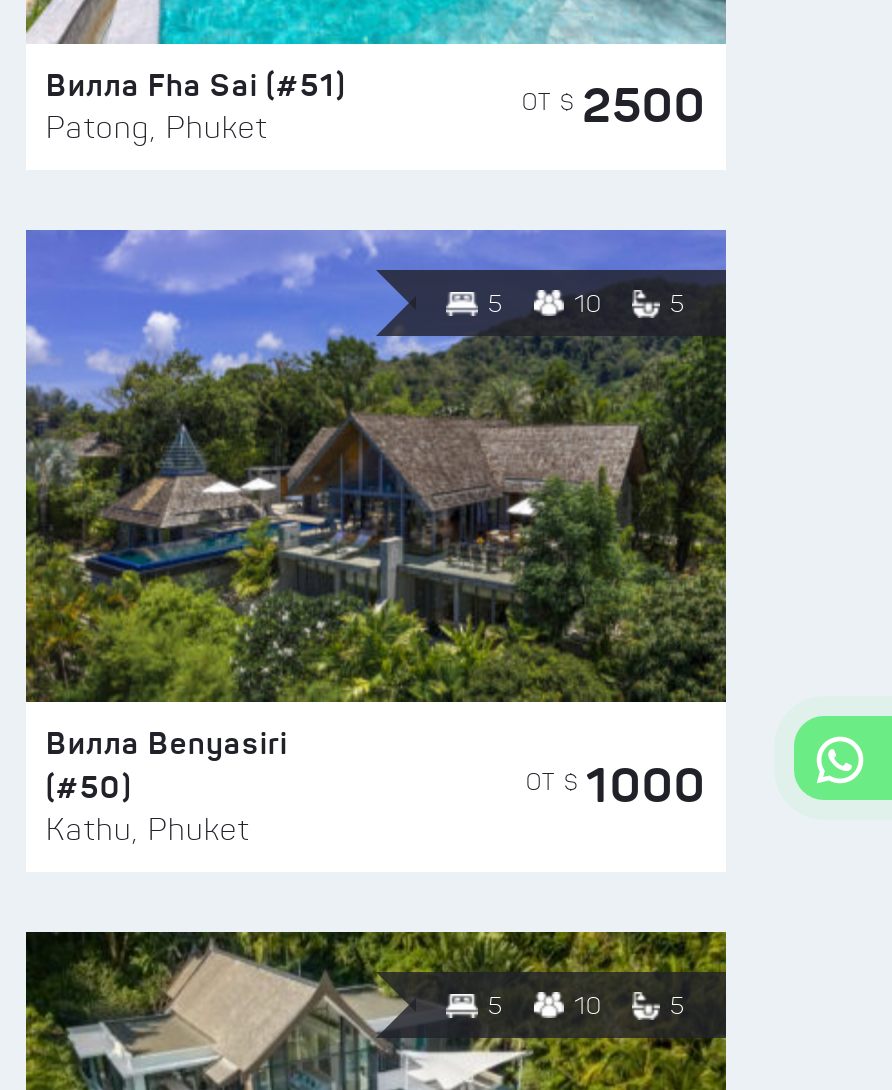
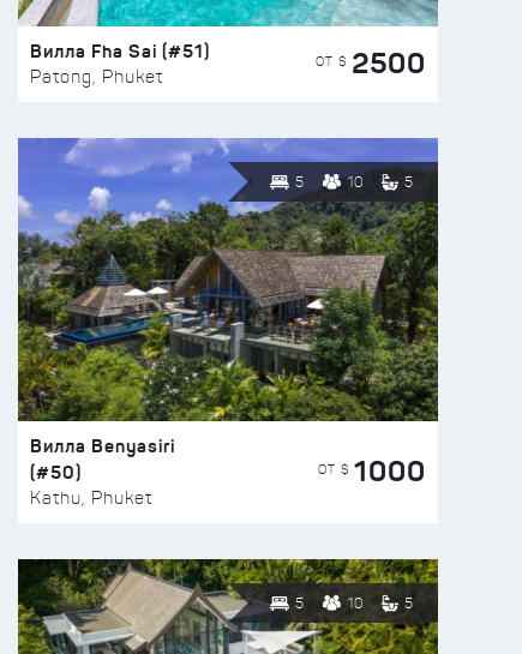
- [image]
